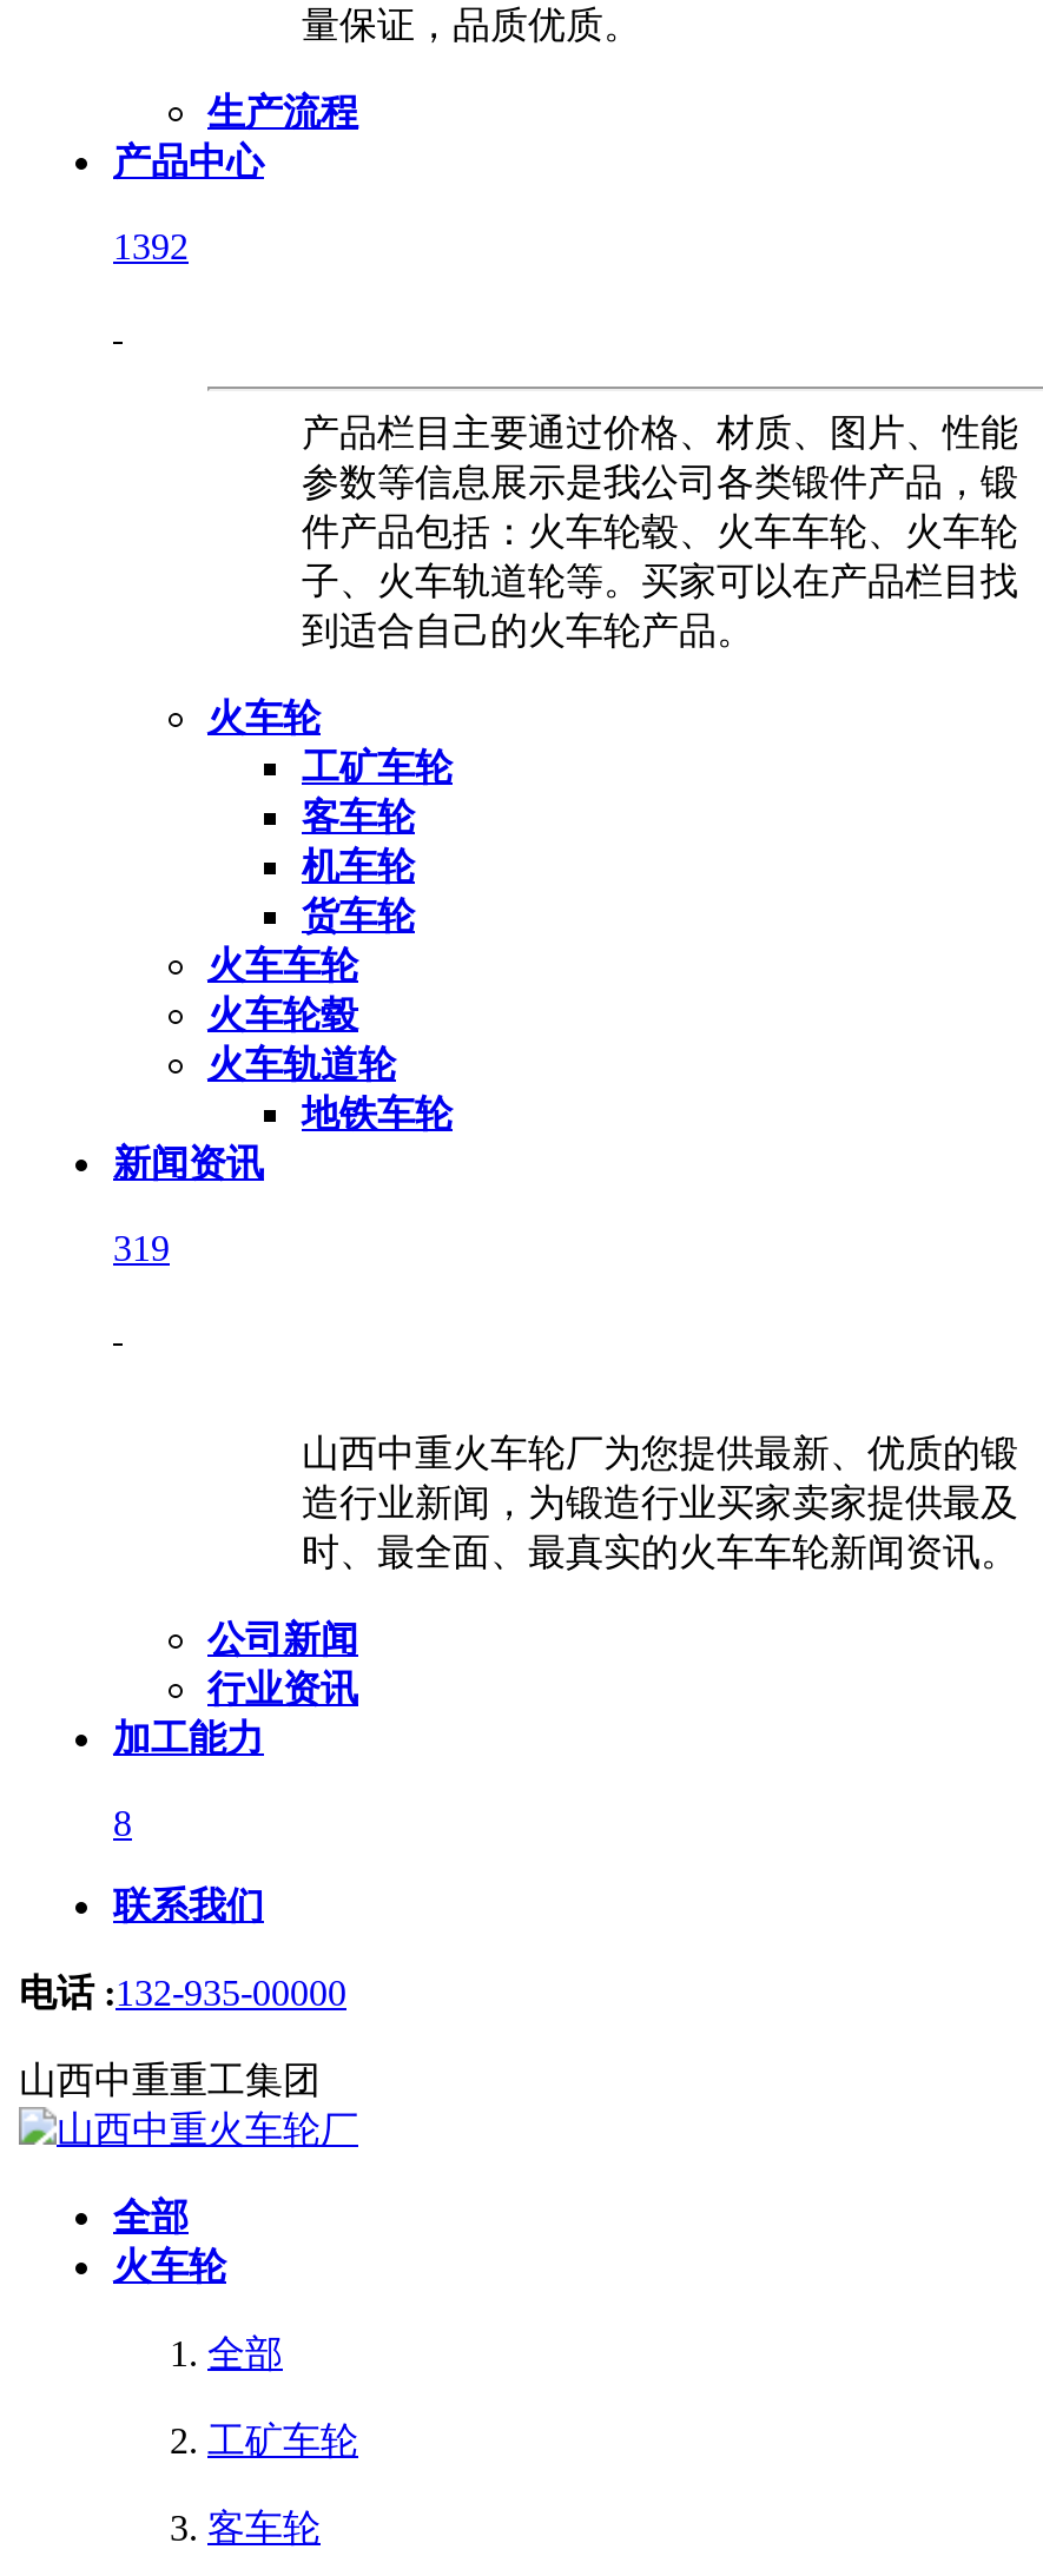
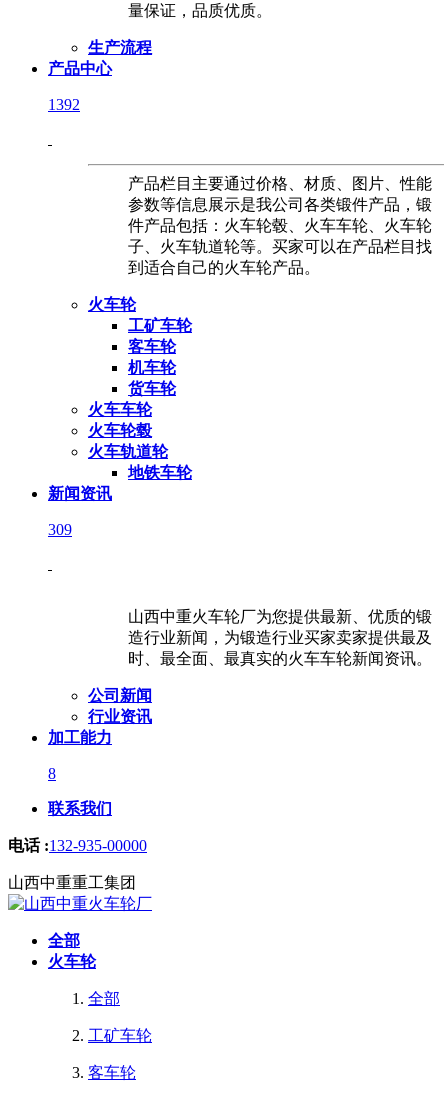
- 319
+ 309
